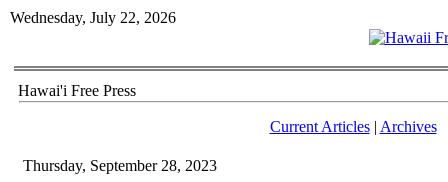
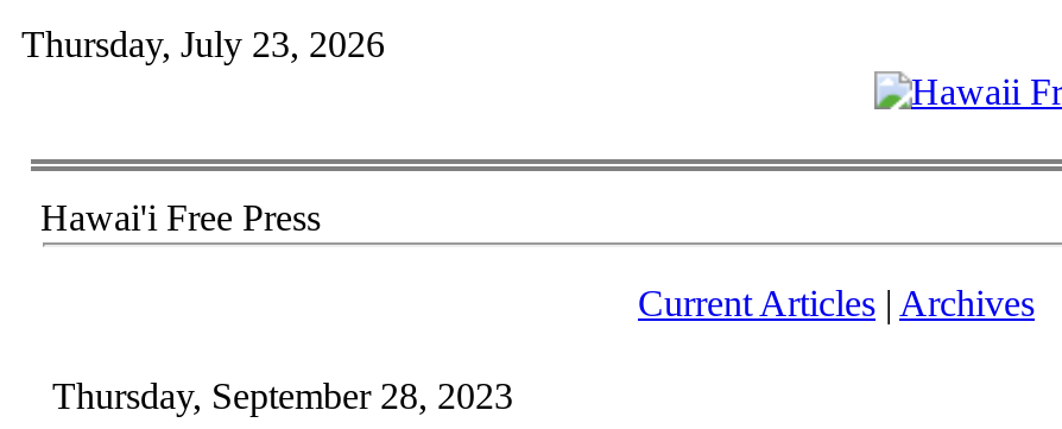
- Wednesday, July 22, 2026
+ Thursday, July 23, 2026
